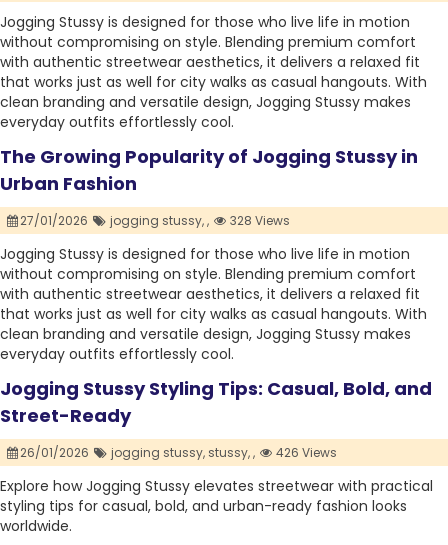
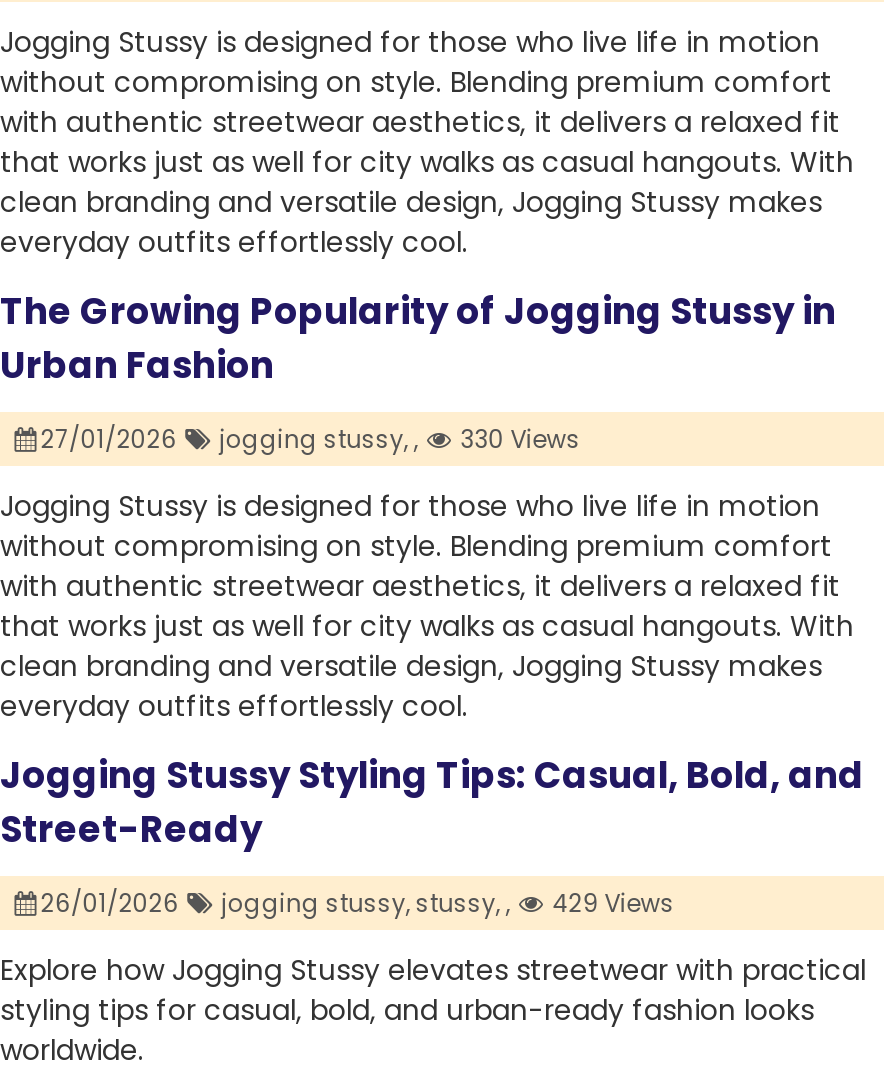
- 27/01/2026 jogging stussy, 328 Views
+ 27/01/2026 jogging stussy, 330 Views

- 26/01/2026 jogging stussy, stussy, 426 Views
+ 26/01/2026 jogging stussy, stussy, 429 Views
